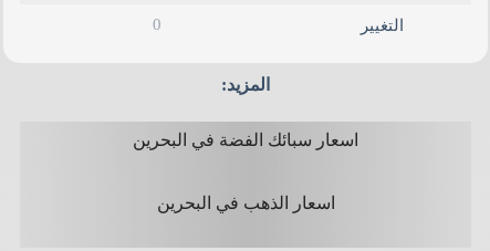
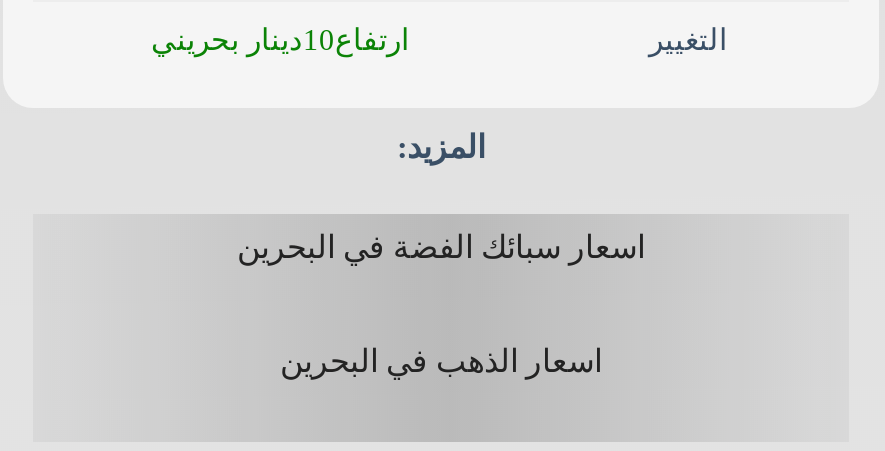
- 0
+ ارتفاع10دينار بحريني
